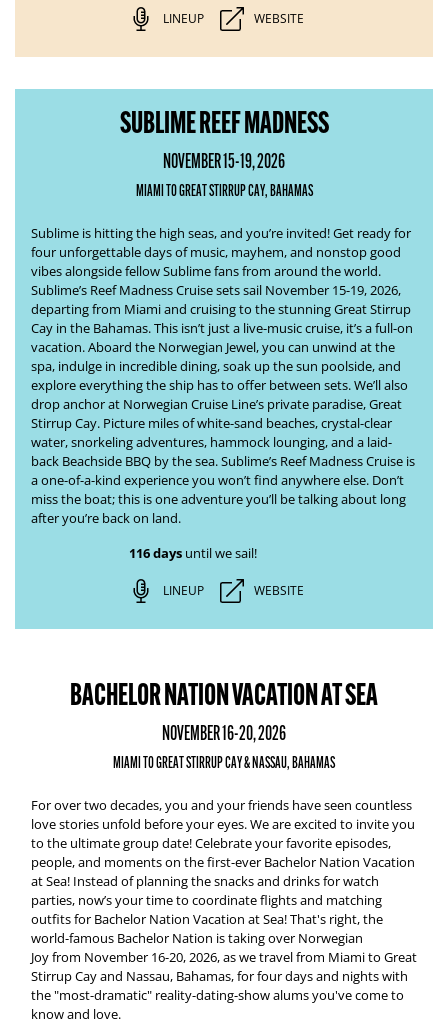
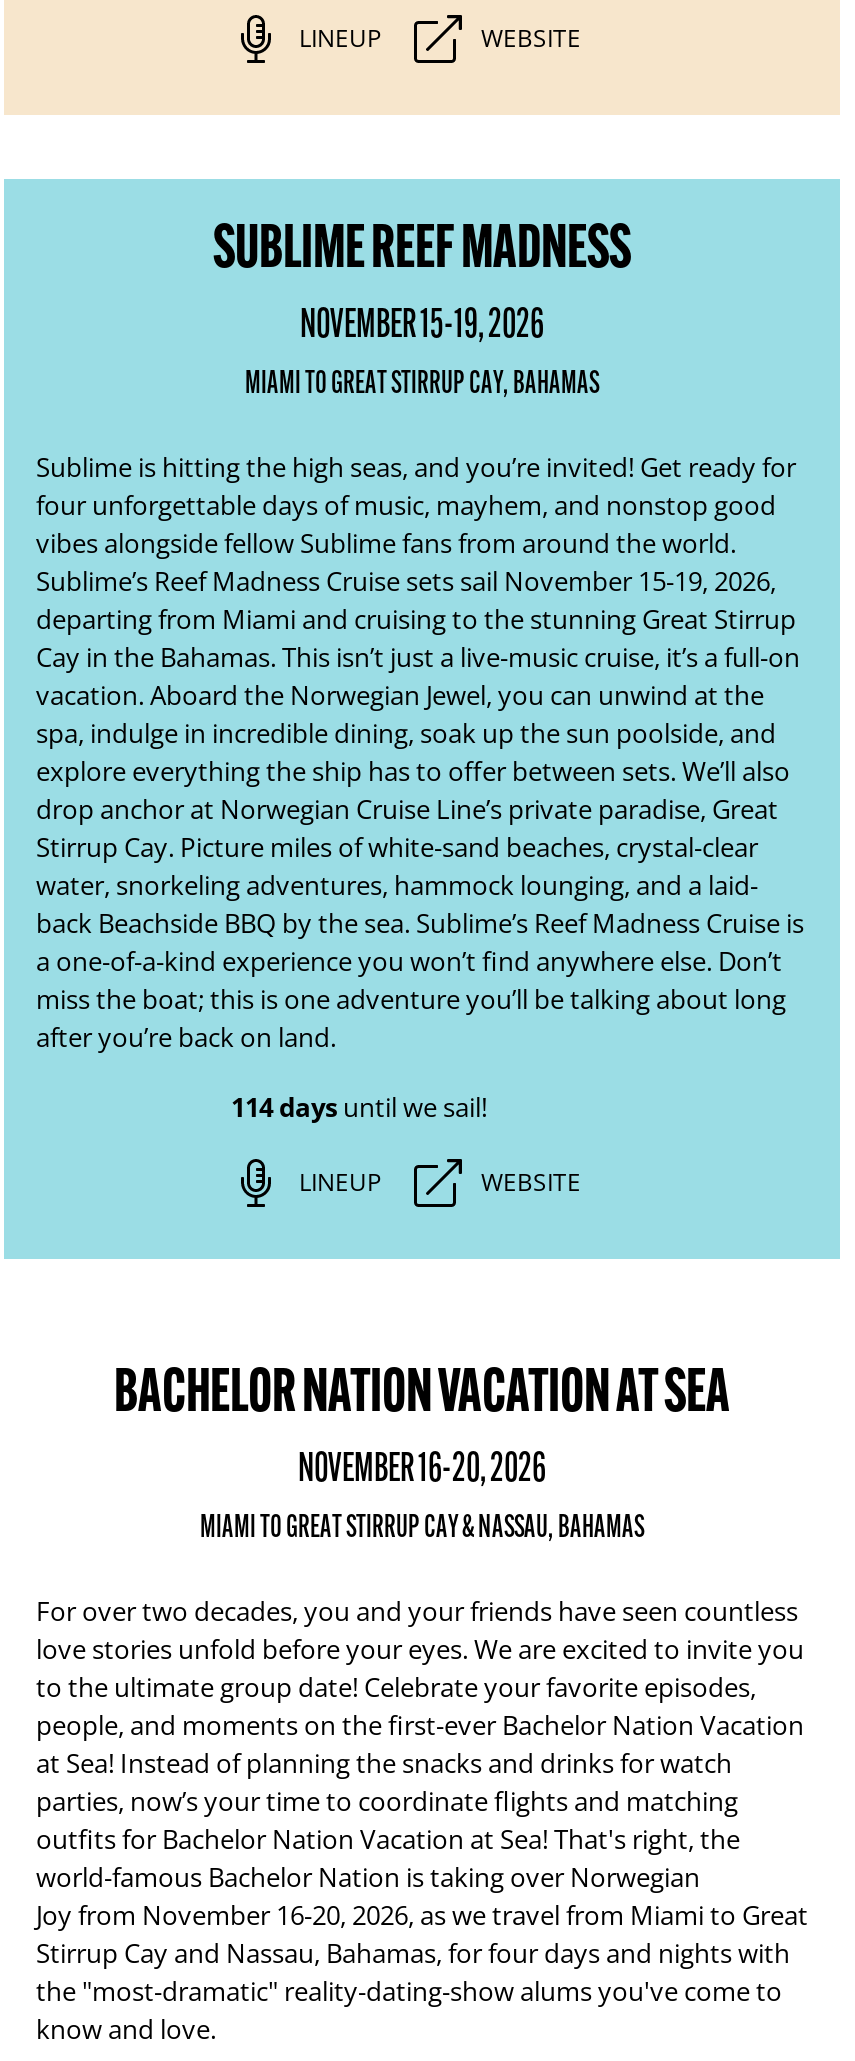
- 116 days until we sail!
+ 114 days until we sail!
